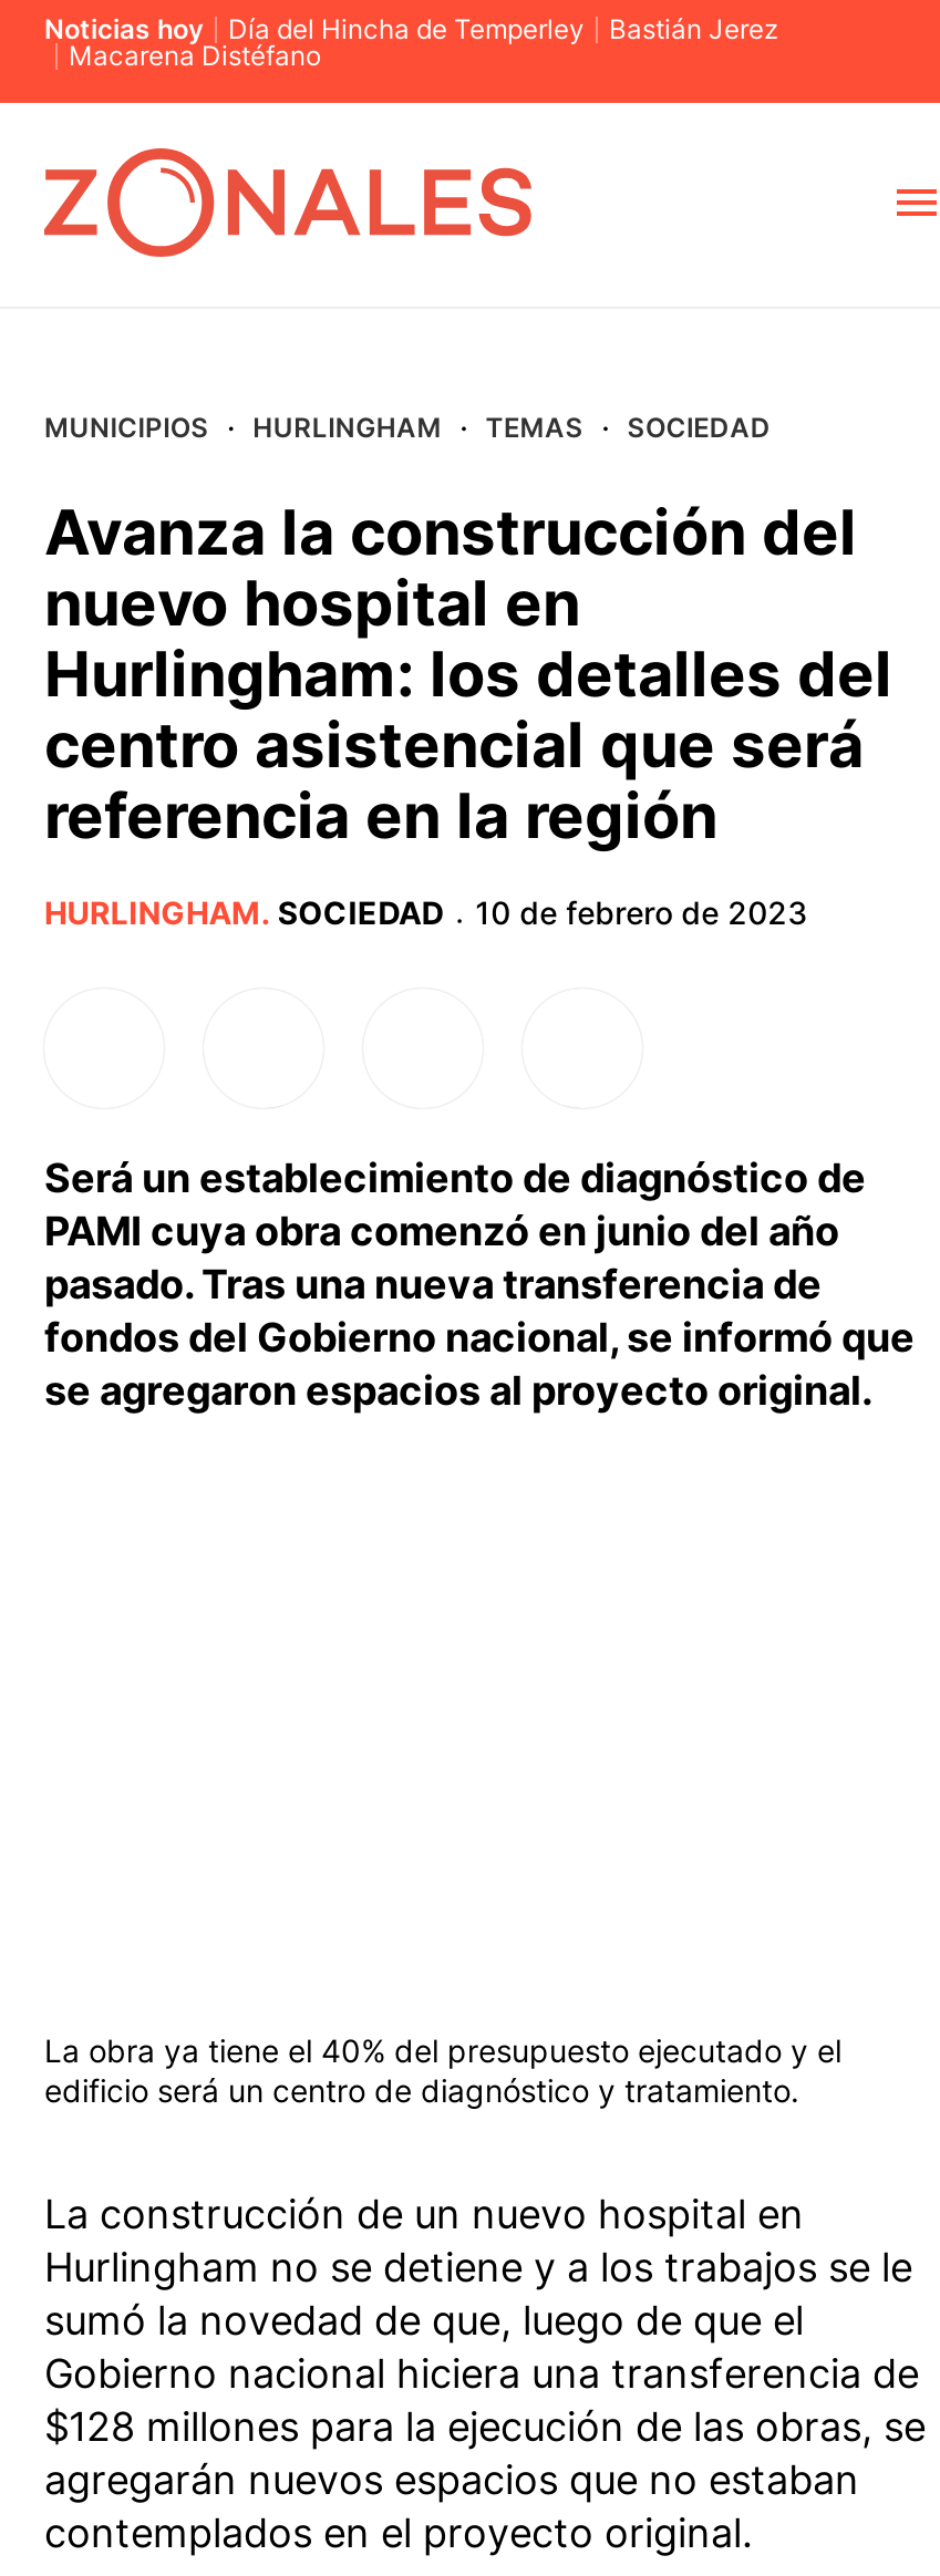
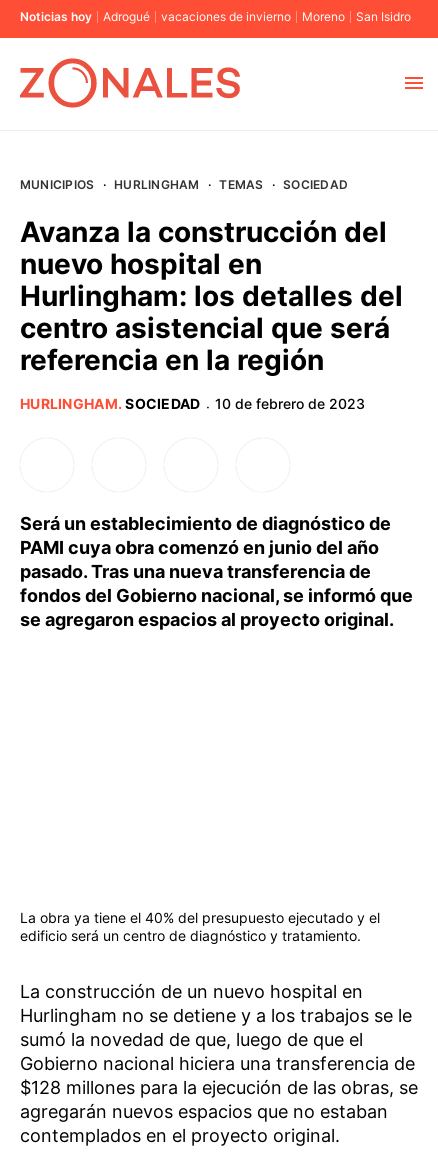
- Día del Hincha de Temperley
- Bastián Jerez
- Macarena Distéfano
+ Adrogué
+ vacaciones de invierno
+ Moreno
+ San Isidro
